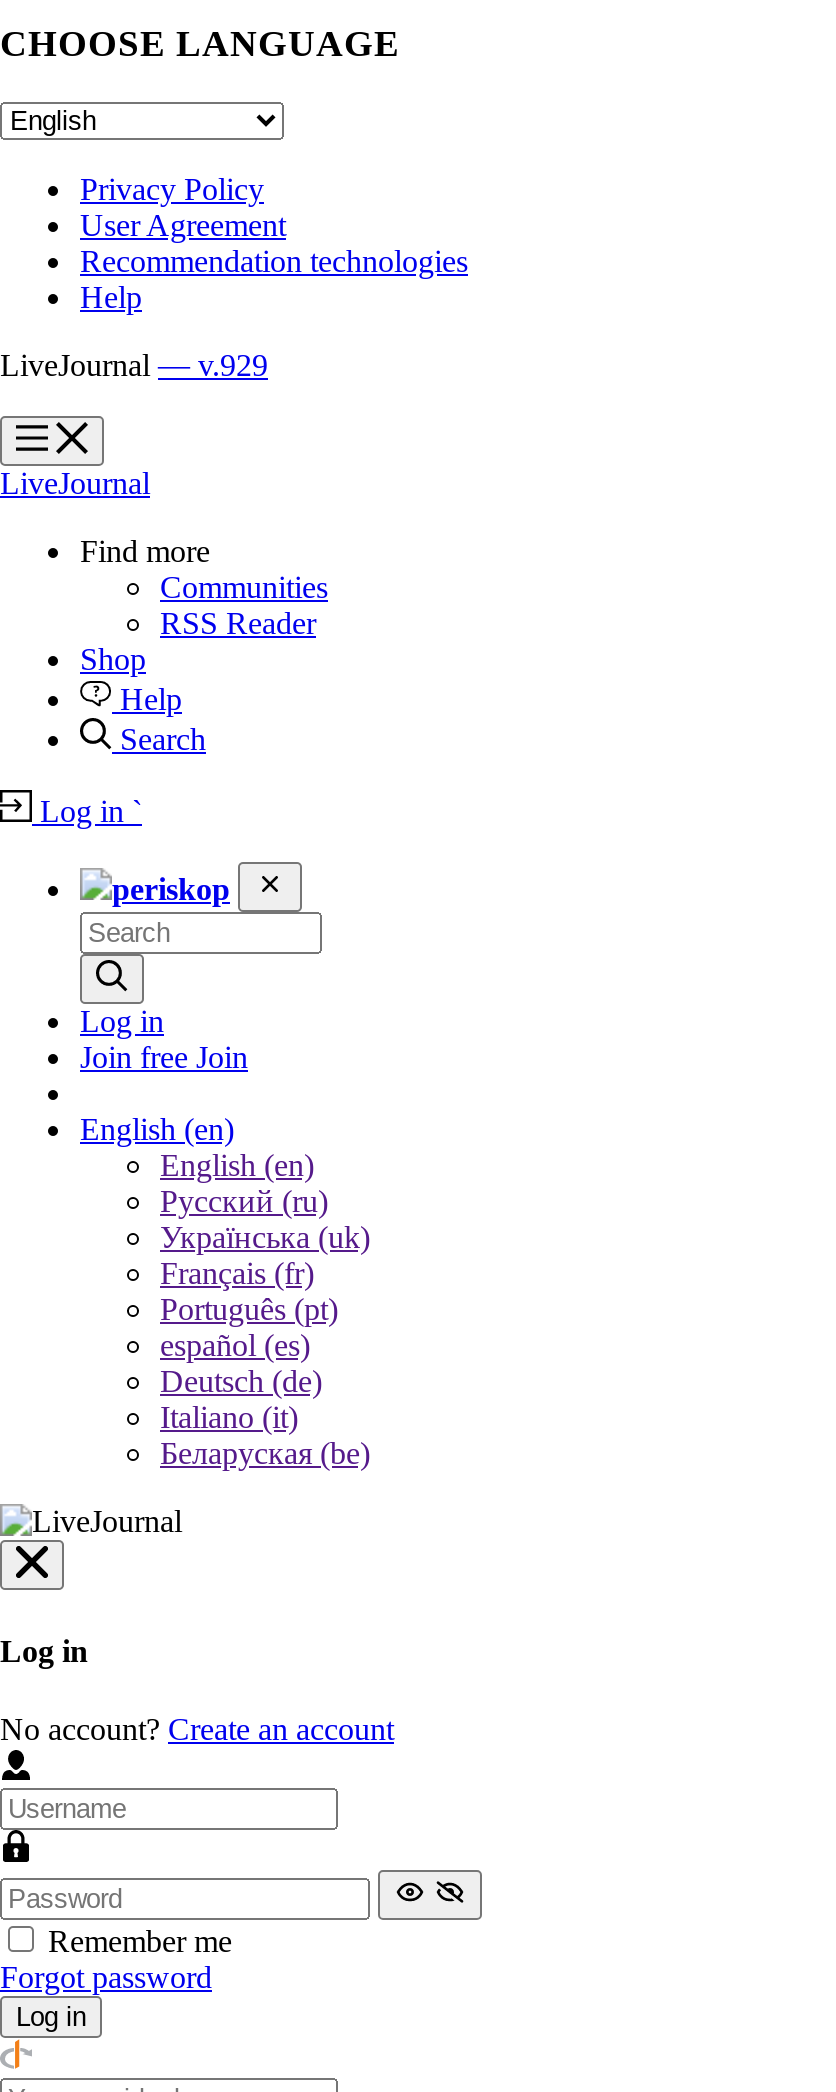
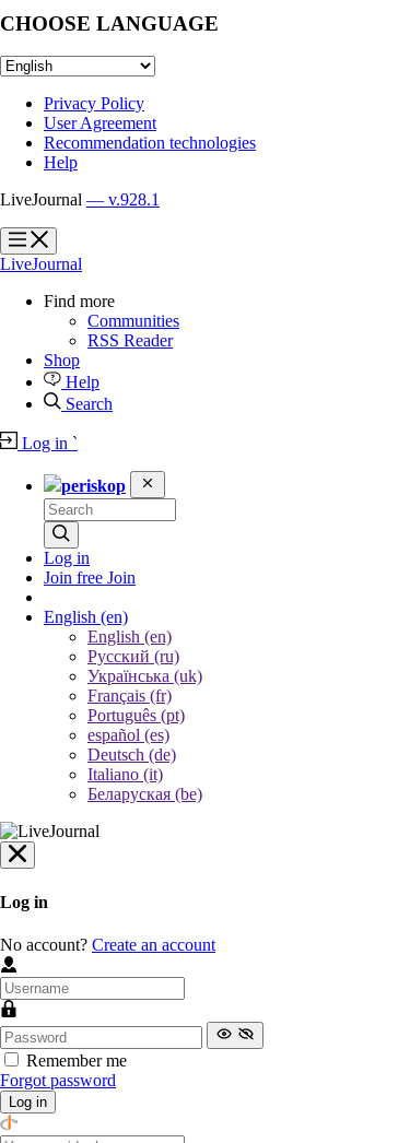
- LiveJournal — v.929
+ LiveJournal — v.928.1
